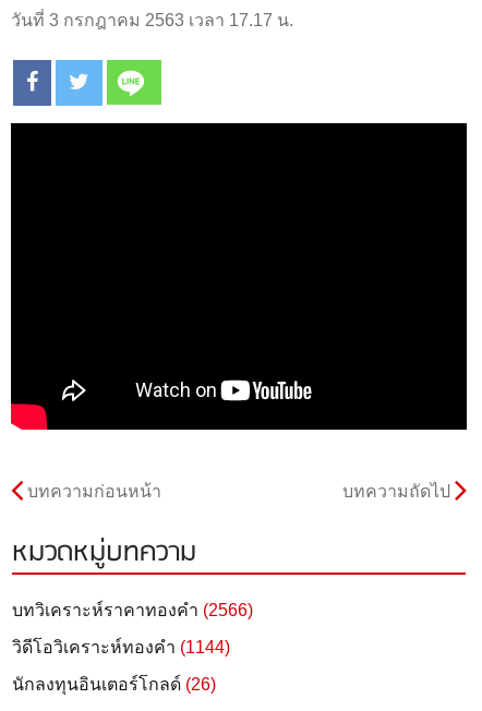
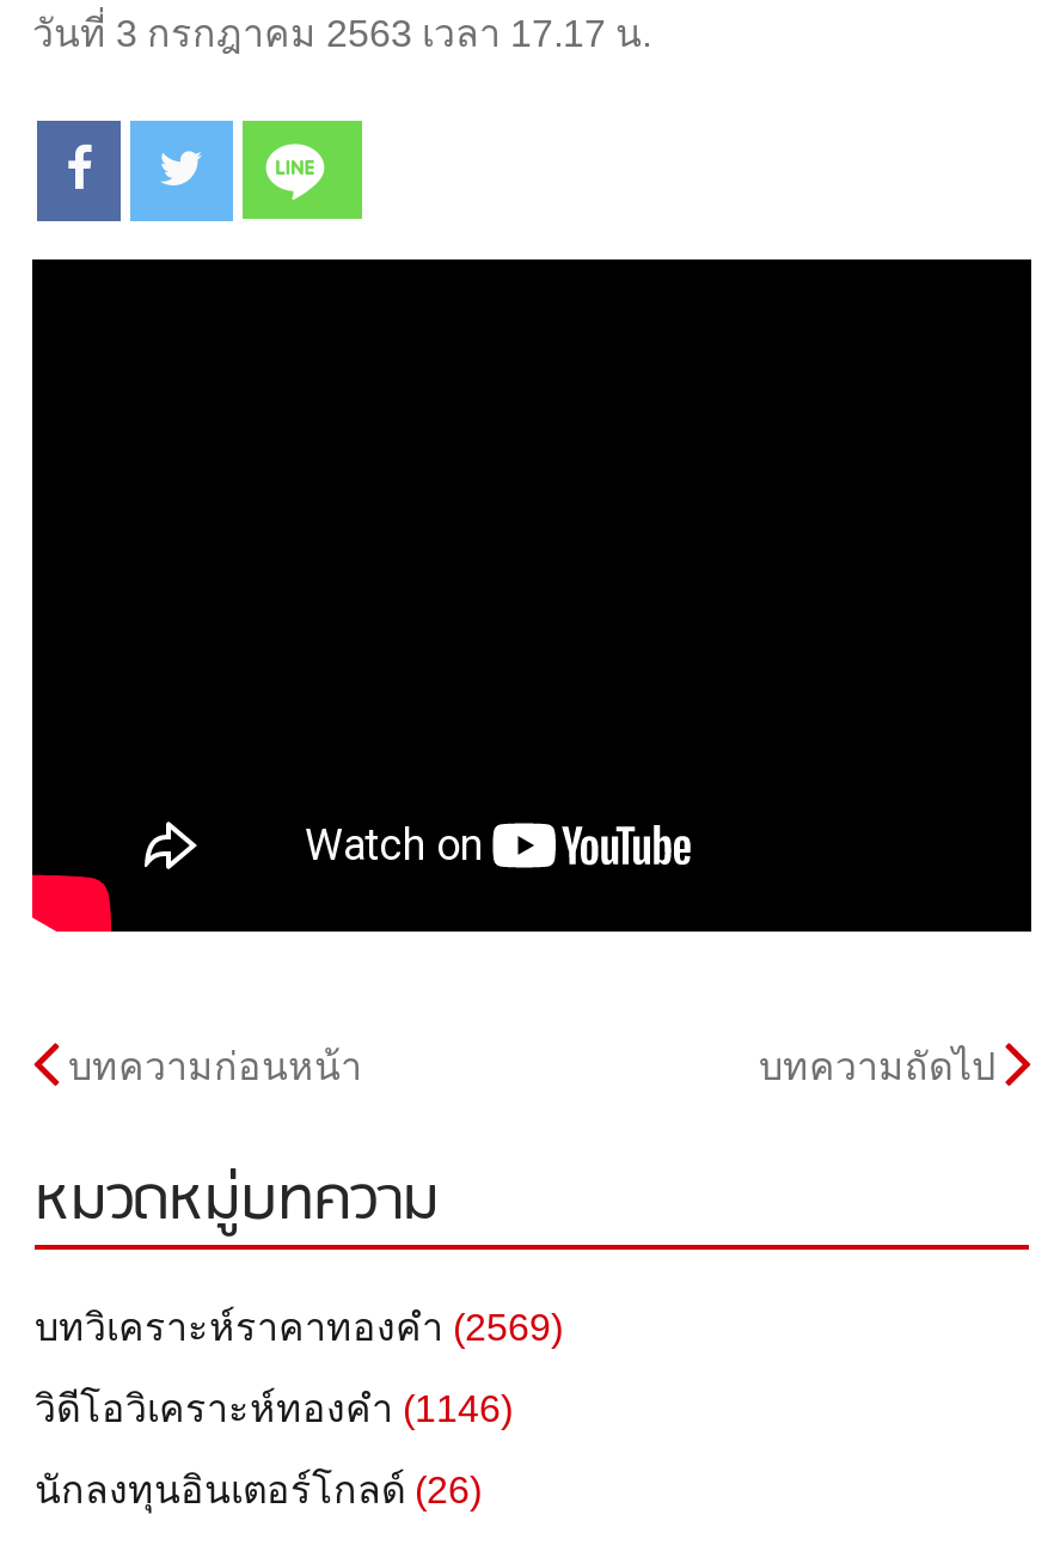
- บทวิเคราะห์ราคาทองคำ (2566)
+ บทวิเคราะห์ราคาทองคำ (2569)

- วิดีโอวิเคราะห์ทองคำ (1144)
+ วิดีโอวิเคราะห์ทองคำ (1146)
